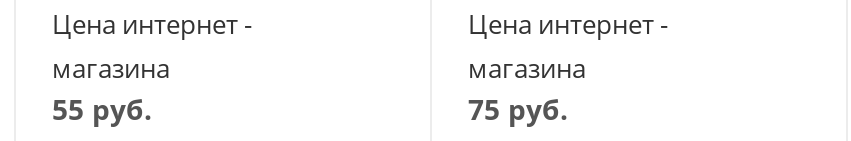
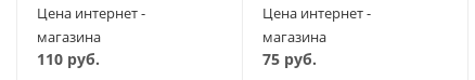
- 55 руб.
+ 110 руб.
